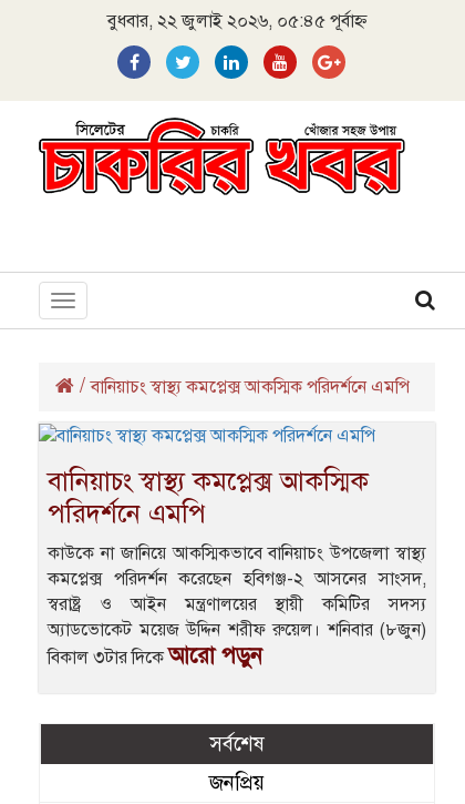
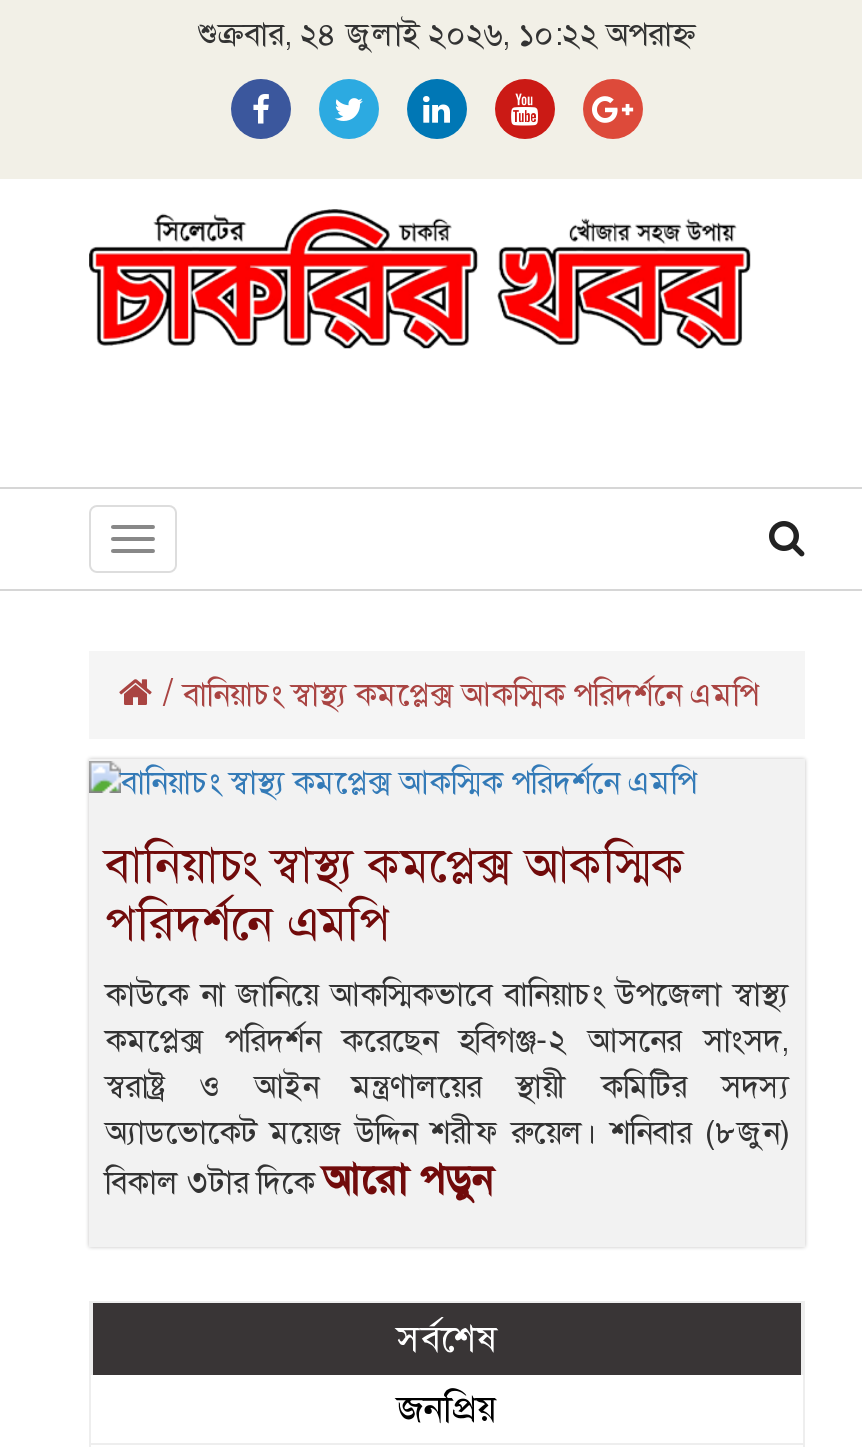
- বুধবার, ২২ জুলাই ২০২৬, ০৫:৪৫ পূর্বাহ্ন
+ শুক্রবার, ২৪ জুলাই ২০২৬, ১০:২২ অপরাহ্ন
